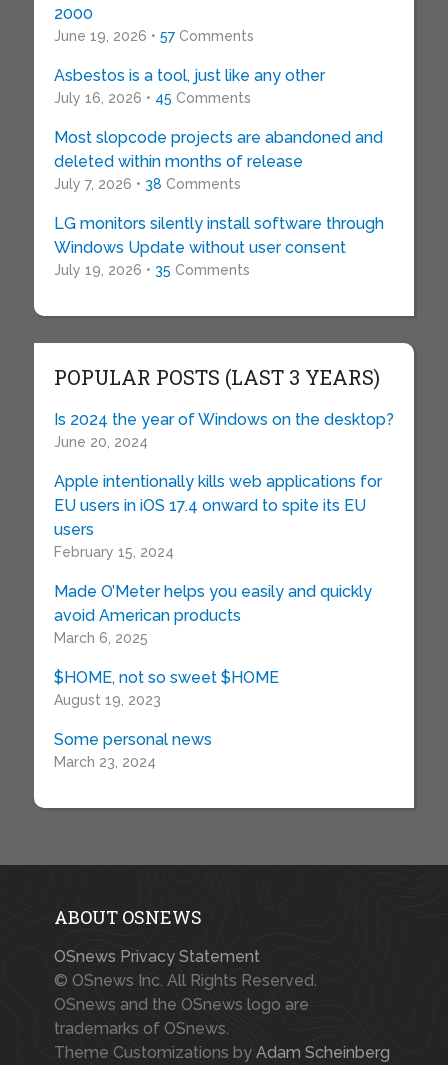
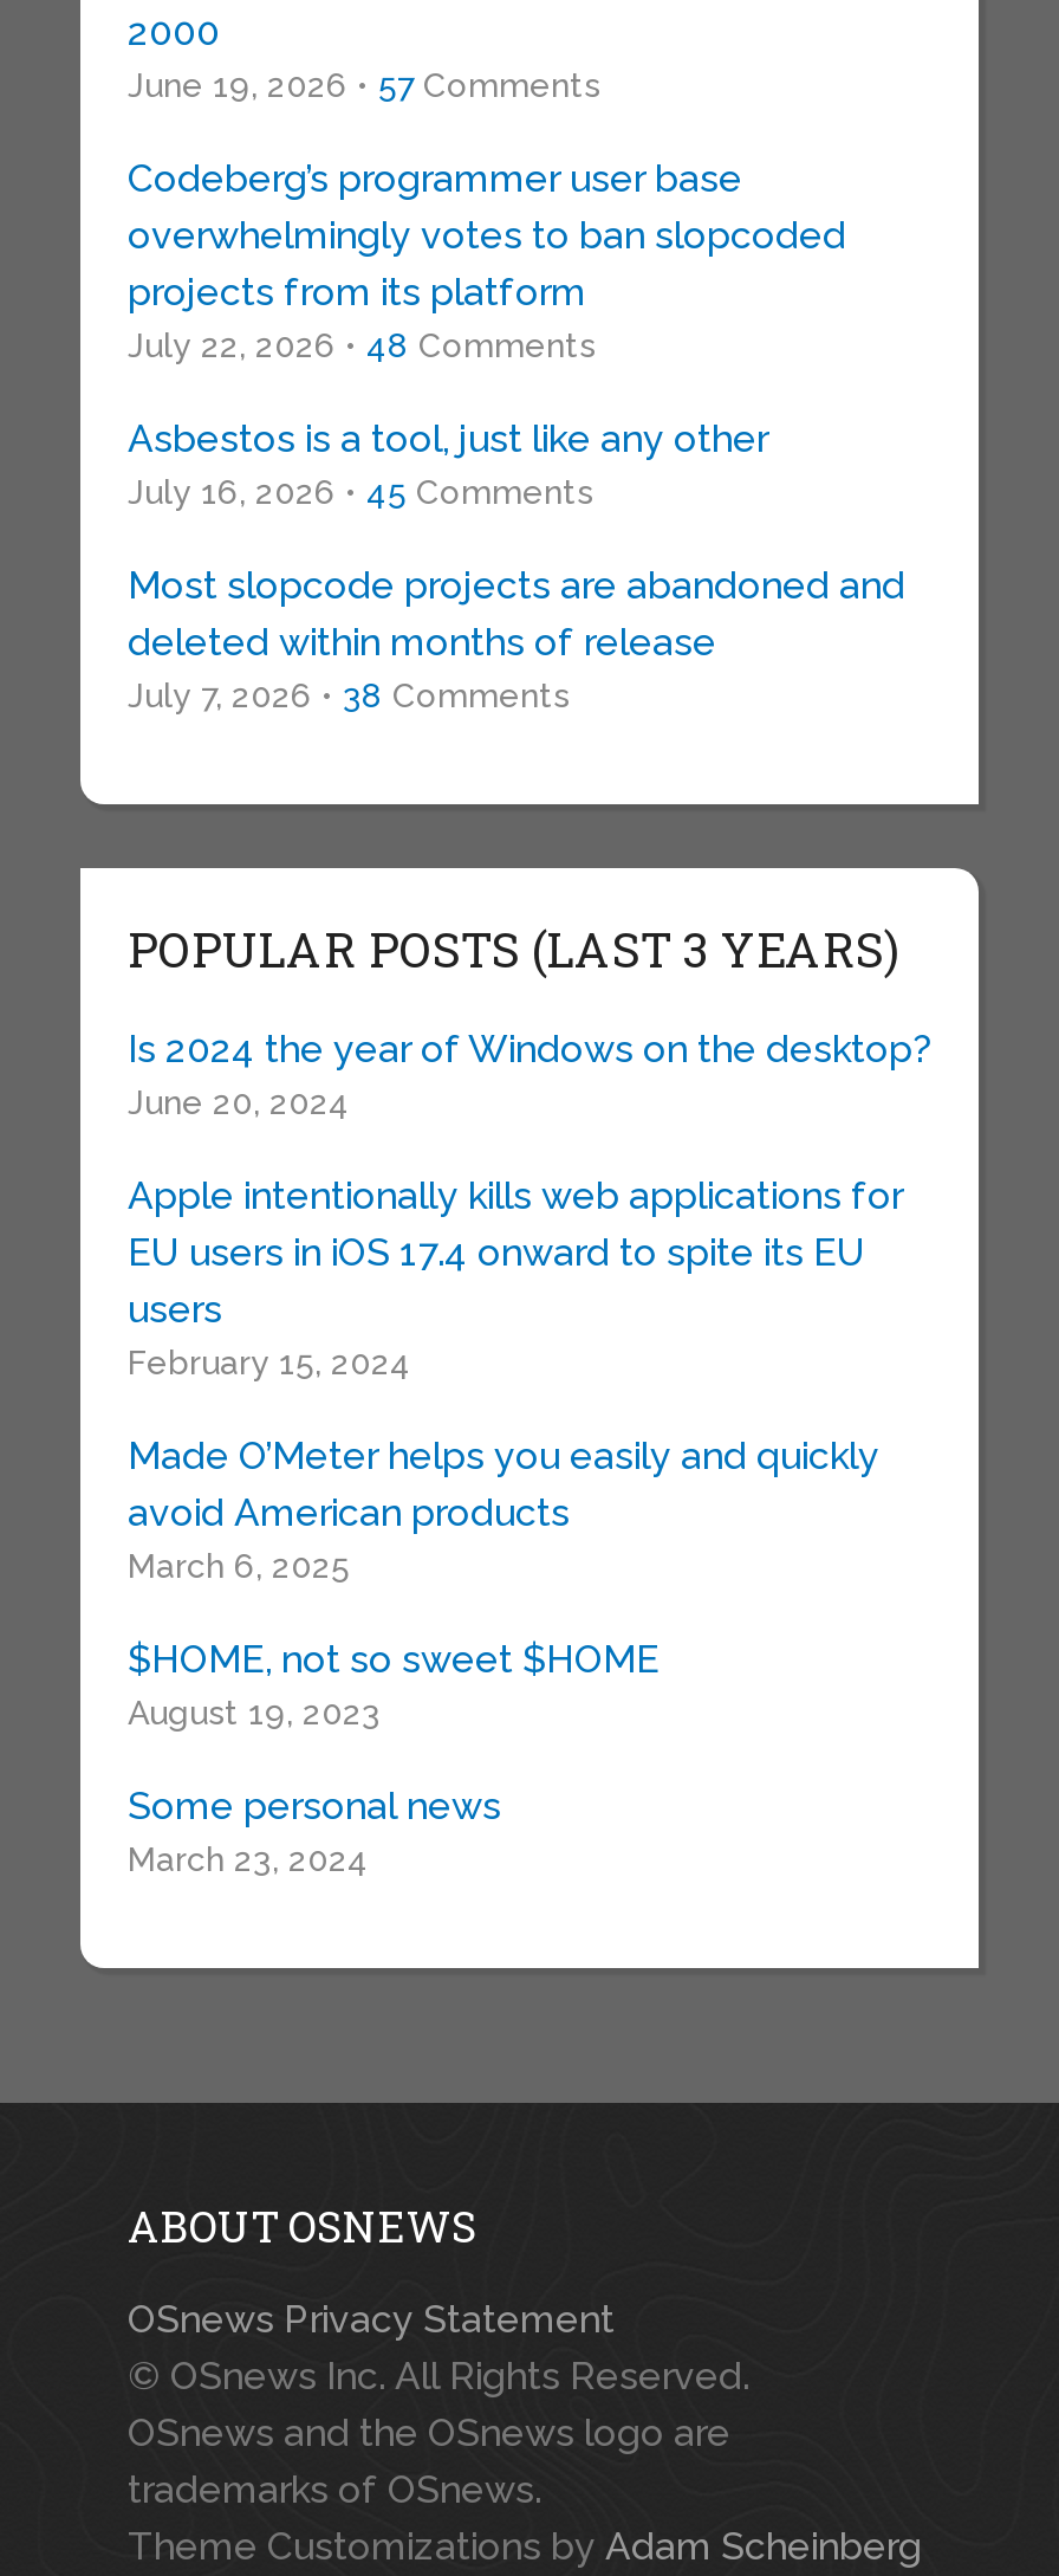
+ Codeberg’s programmer user base
+ overwhelmingly votes to ban slopcoded
+ projects from its platform
+ July 22, 2026 • 48 Comments

moved down: Asbestos is a tool, just like any other | July 16, 2026 • 45 Comments | Most slopcode projects are abandoned and | deleted within months of release | July 7, 2026 • 38 Comments

- LG monitors silently install software through
- Windows Update without user consent
- July 19, 2026 • 35 Comments
